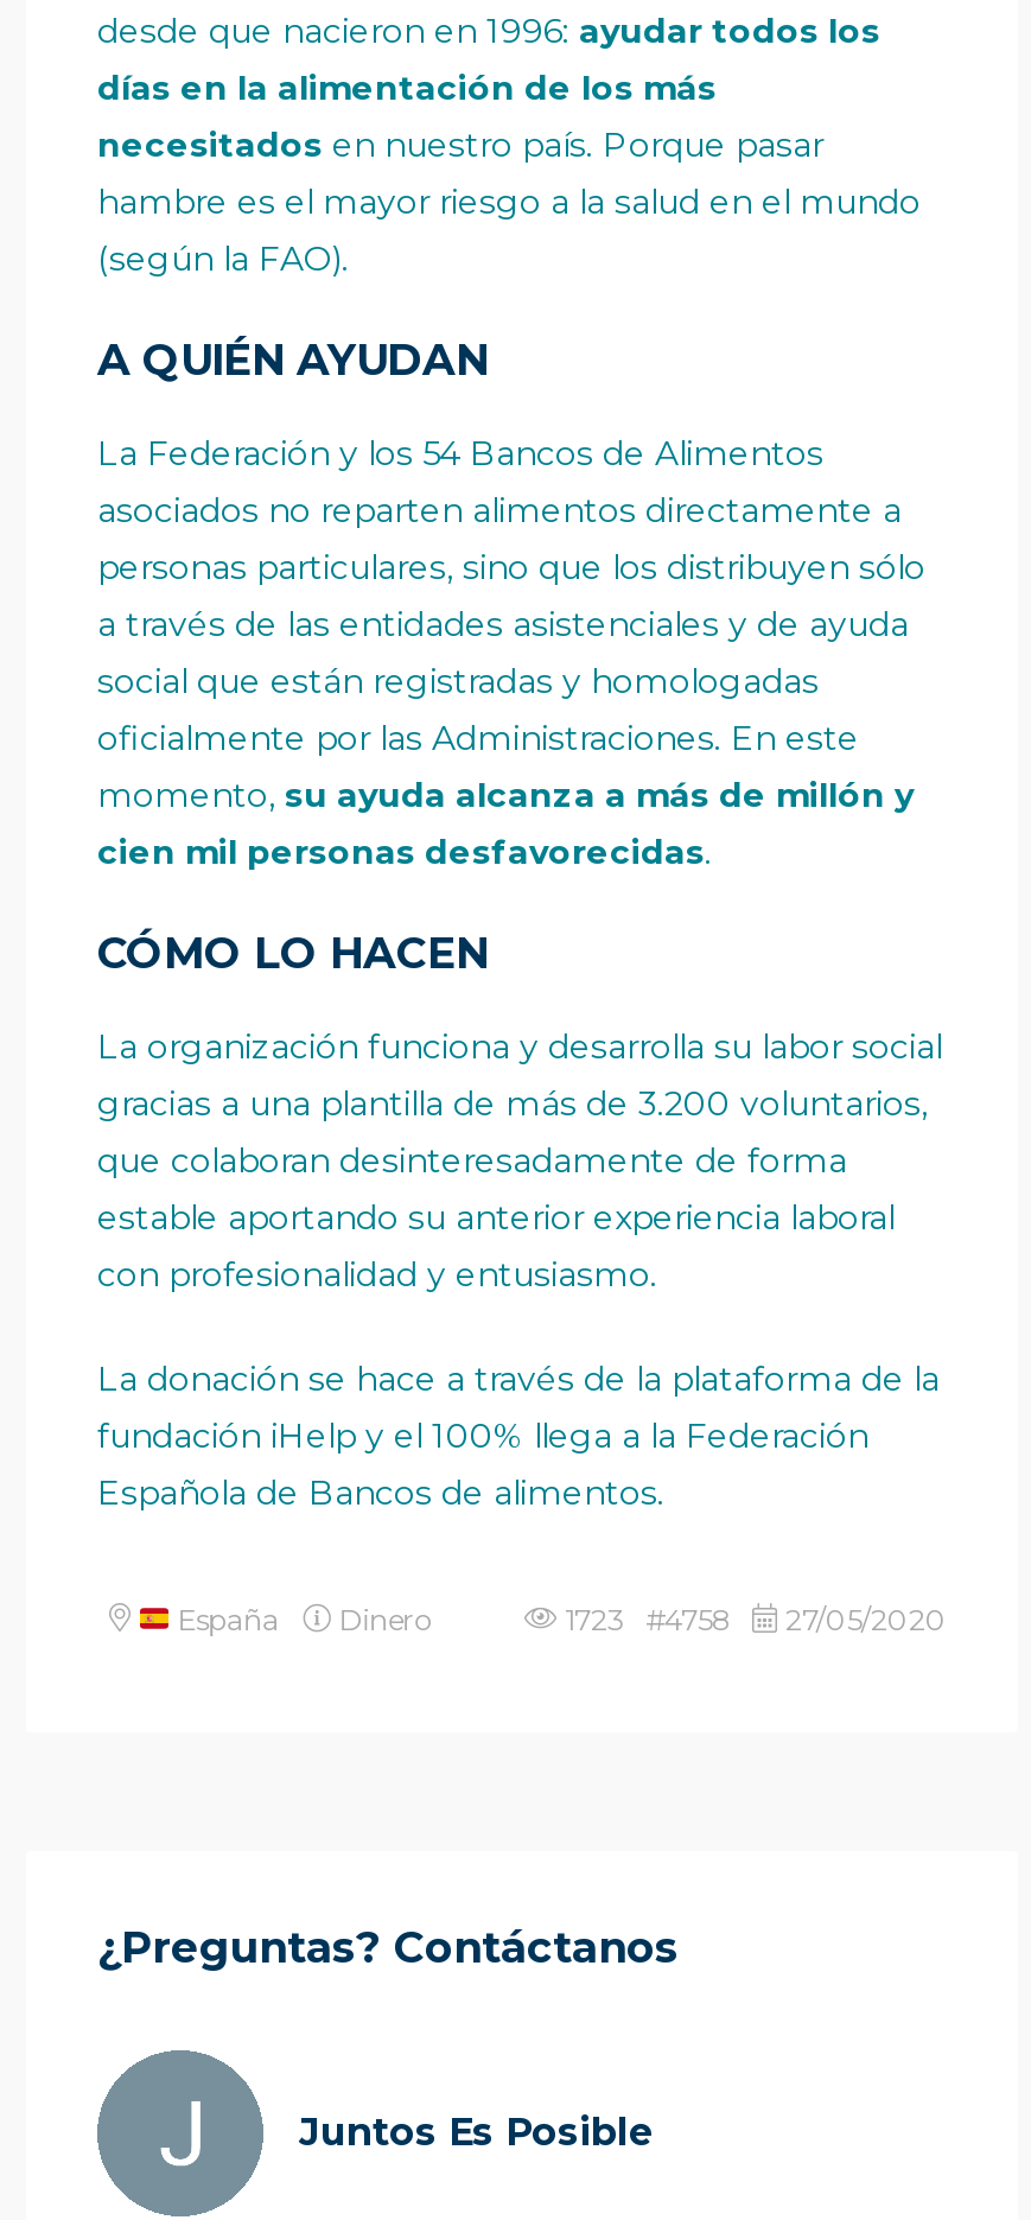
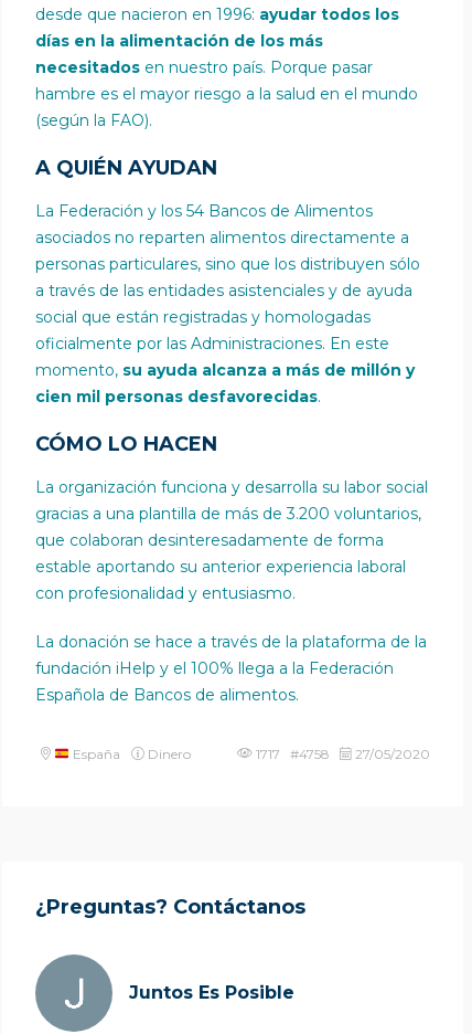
- 1723 #4758 27/05/2020
+ 1717 #4758 27/05/2020
